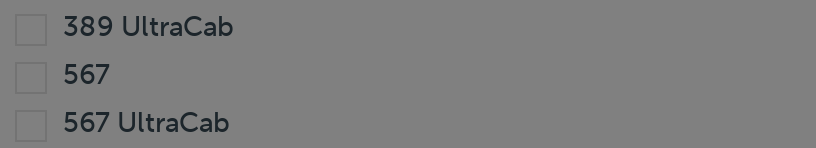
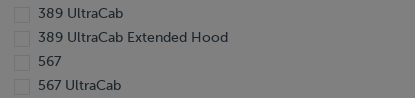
+ 389 UltraCab Extended Hood
